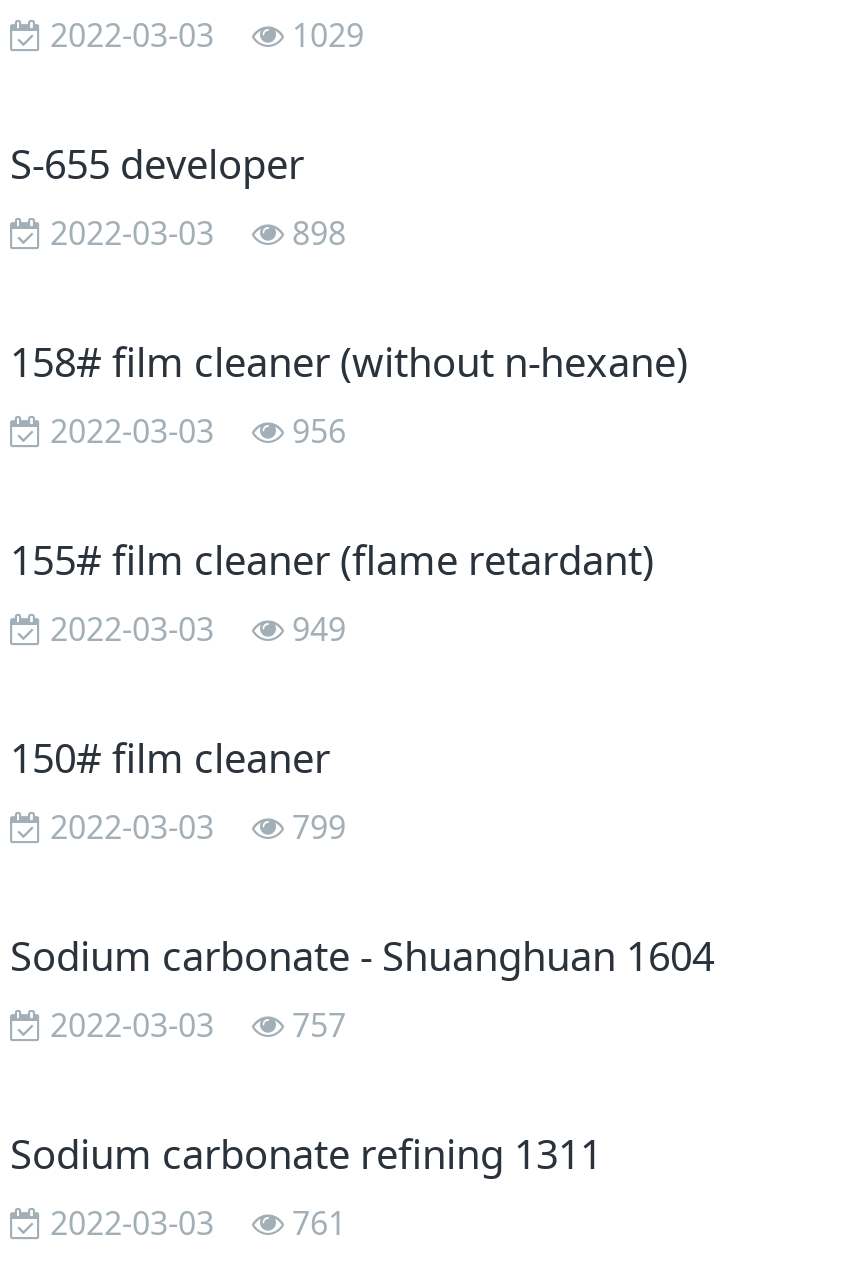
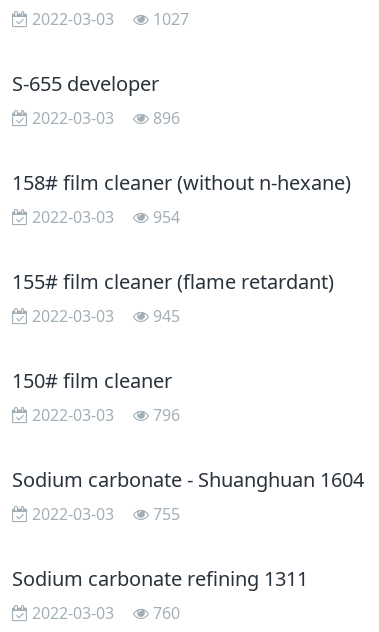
- 2022-03-03 1029
+ 2022-03-03 1027

- 2022-03-03 898
+ 2022-03-03 896

- 2022-03-03 956
+ 2022-03-03 954

- 2022-03-03 949
+ 2022-03-03 945

- 2022-03-03 799
+ 2022-03-03 796

- 2022-03-03 757
+ 2022-03-03 755

- 2022-03-03 761
+ 2022-03-03 760
